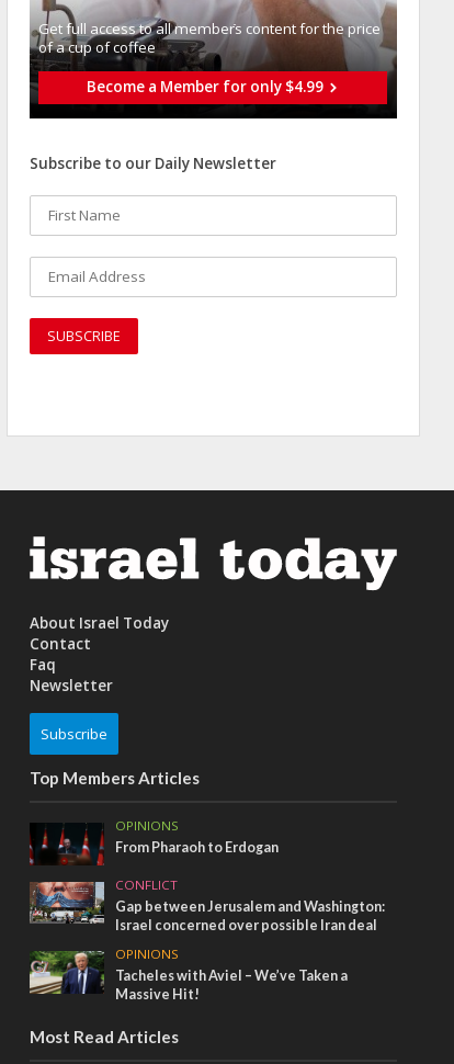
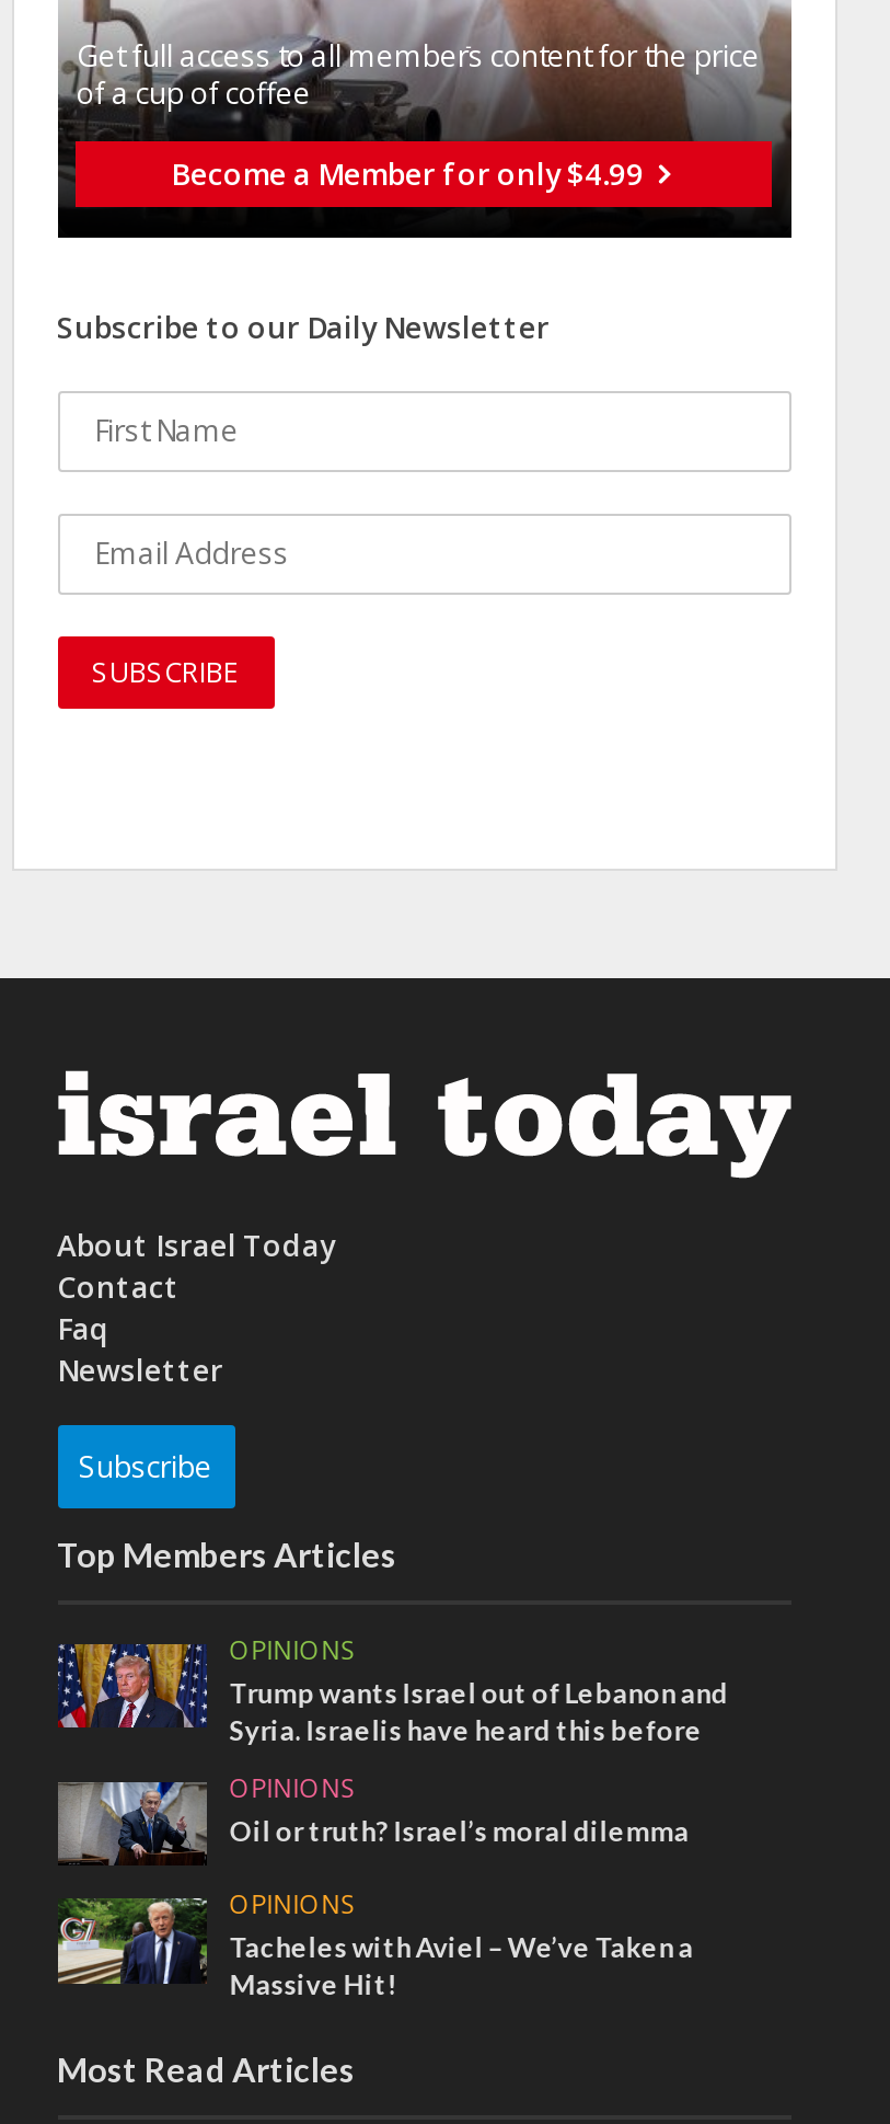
- [image]
- From Pharaoh to Erdogan
+ [image]
+ Trump wants Israel out of Lebanon and
+ Syria. Israelis have heard this before

- [image]
- CONFLICT
- Gap between Jerusalem and Washington:
- Israel concerned over possible Iran deal
+ [image]
+ OPINIONS
+ Oil or truth? Israel’s moral dilemma
